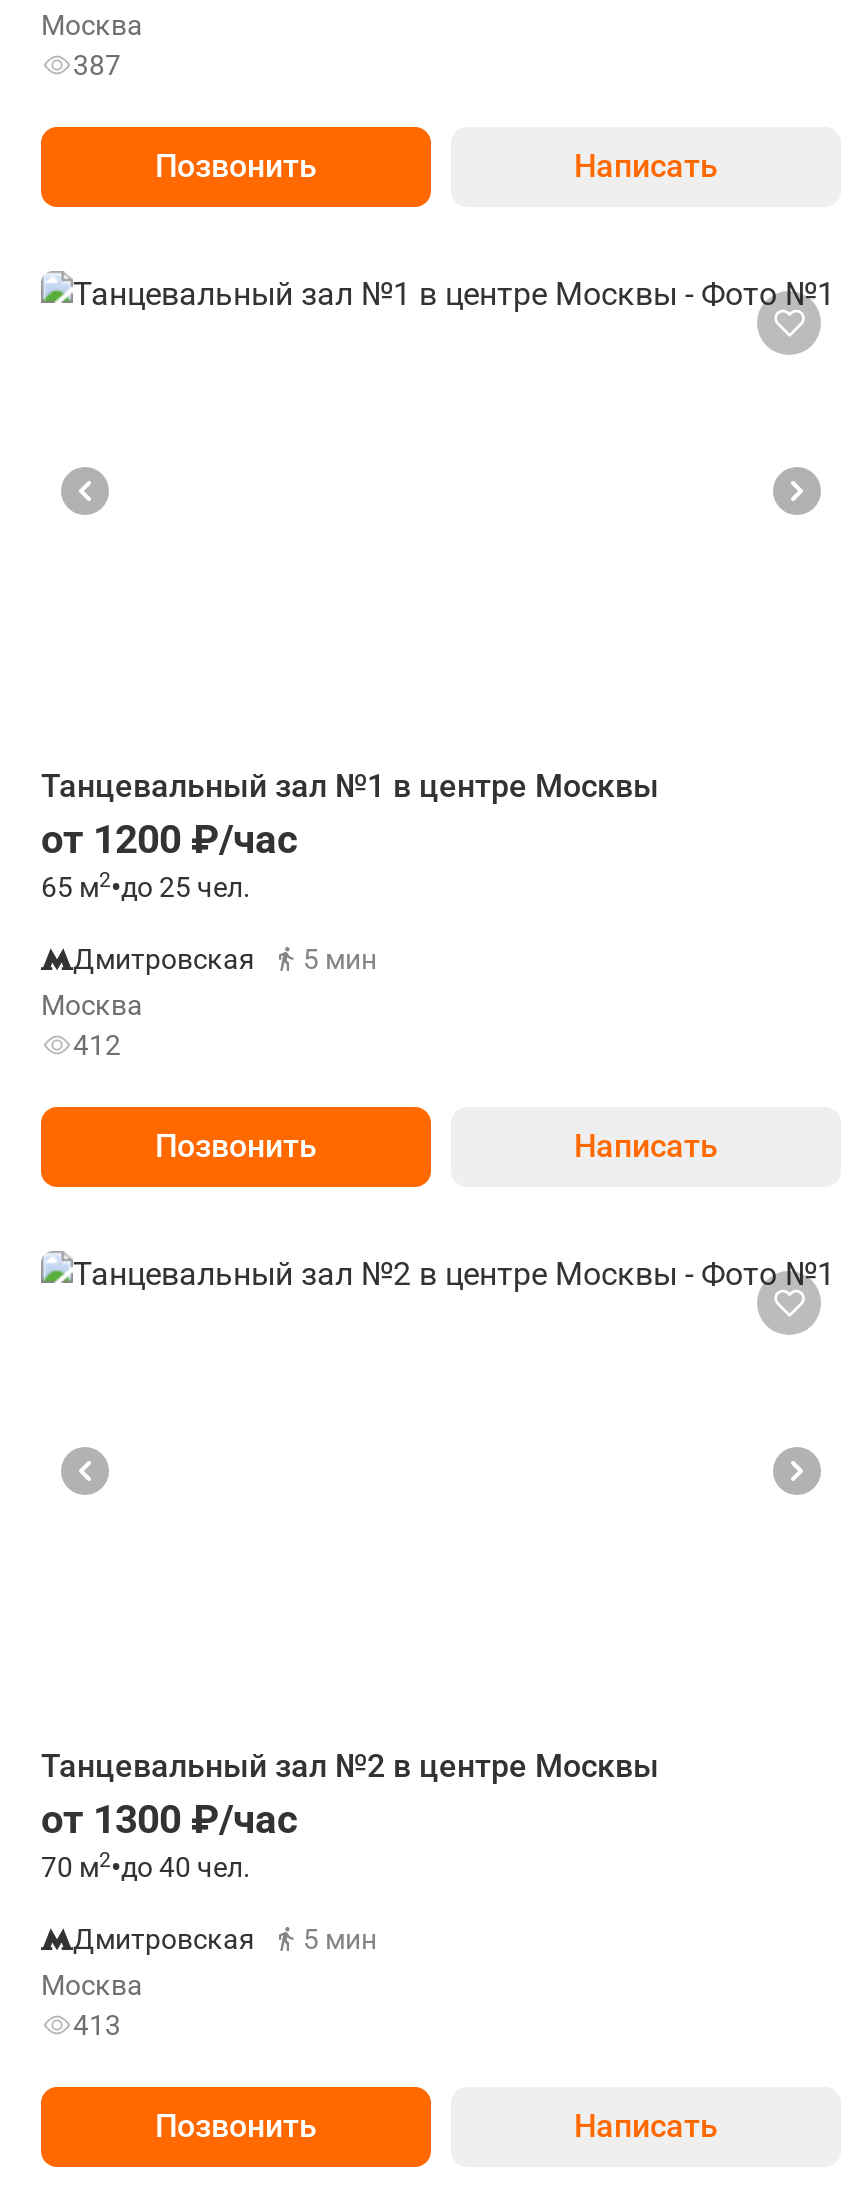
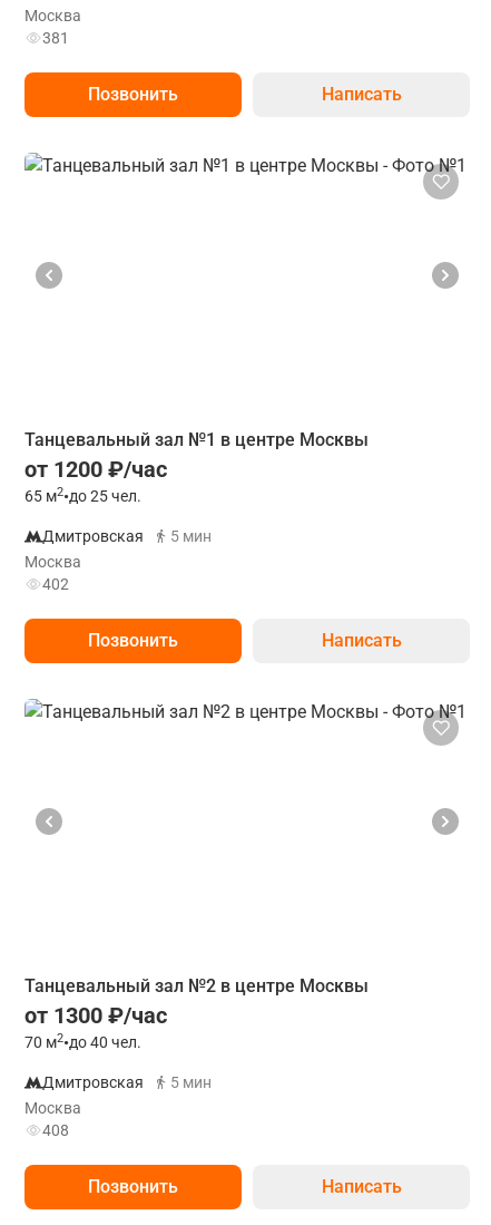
- 387
+ 381

- 412
+ 402

- 413
+ 408
